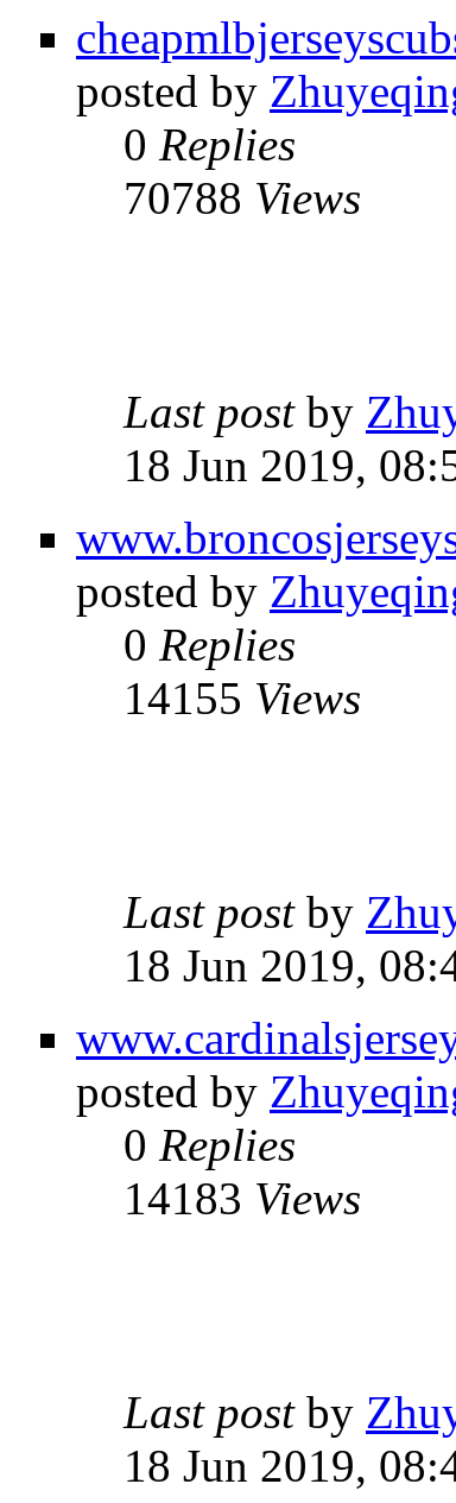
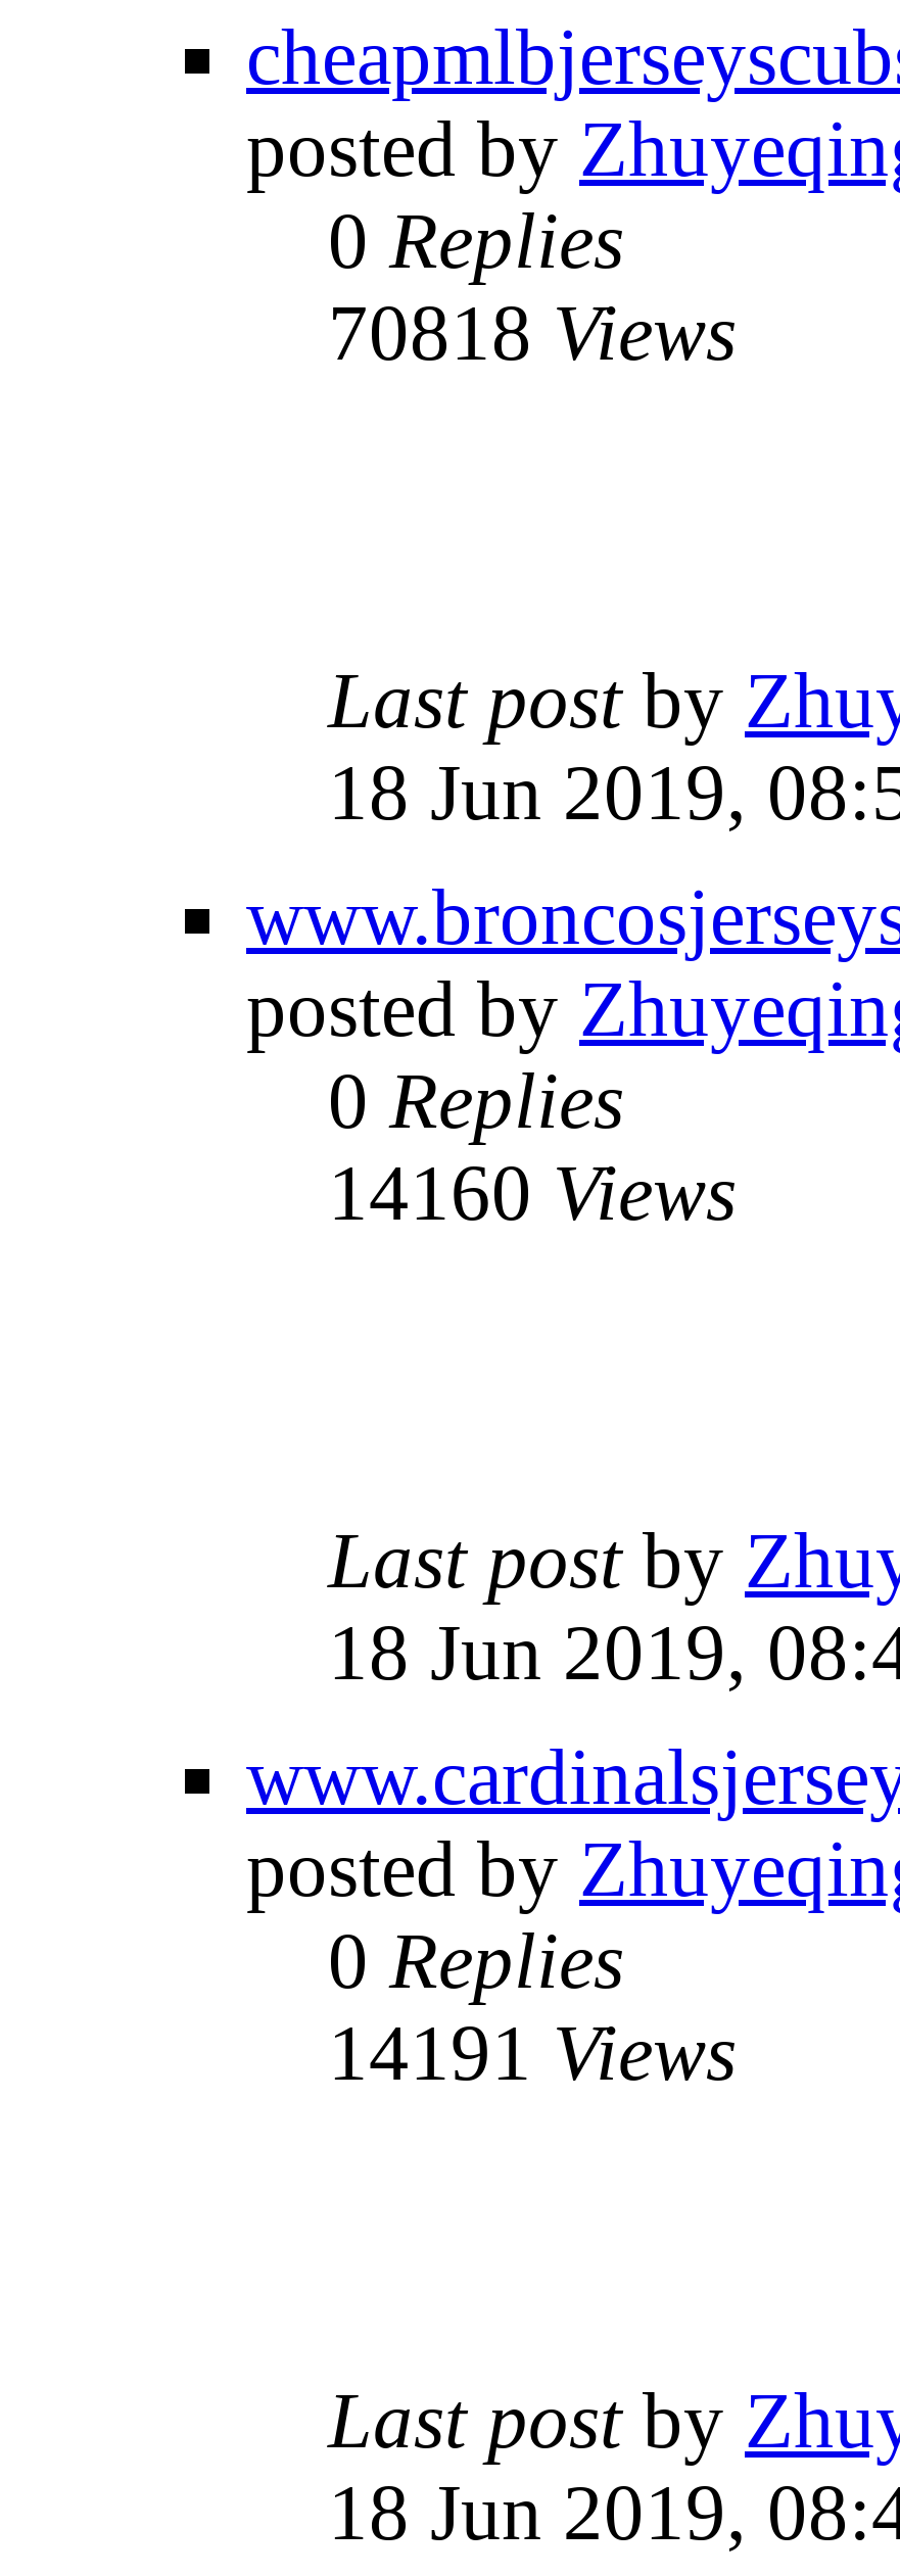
- 70788 Views
+ 70818 Views

- 14155 Views
+ 14160 Views

- 14183 Views
+ 14191 Views
